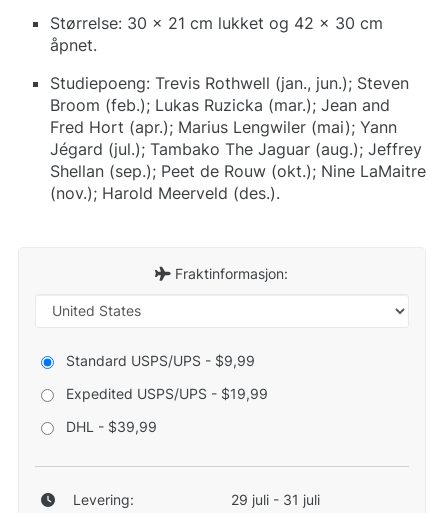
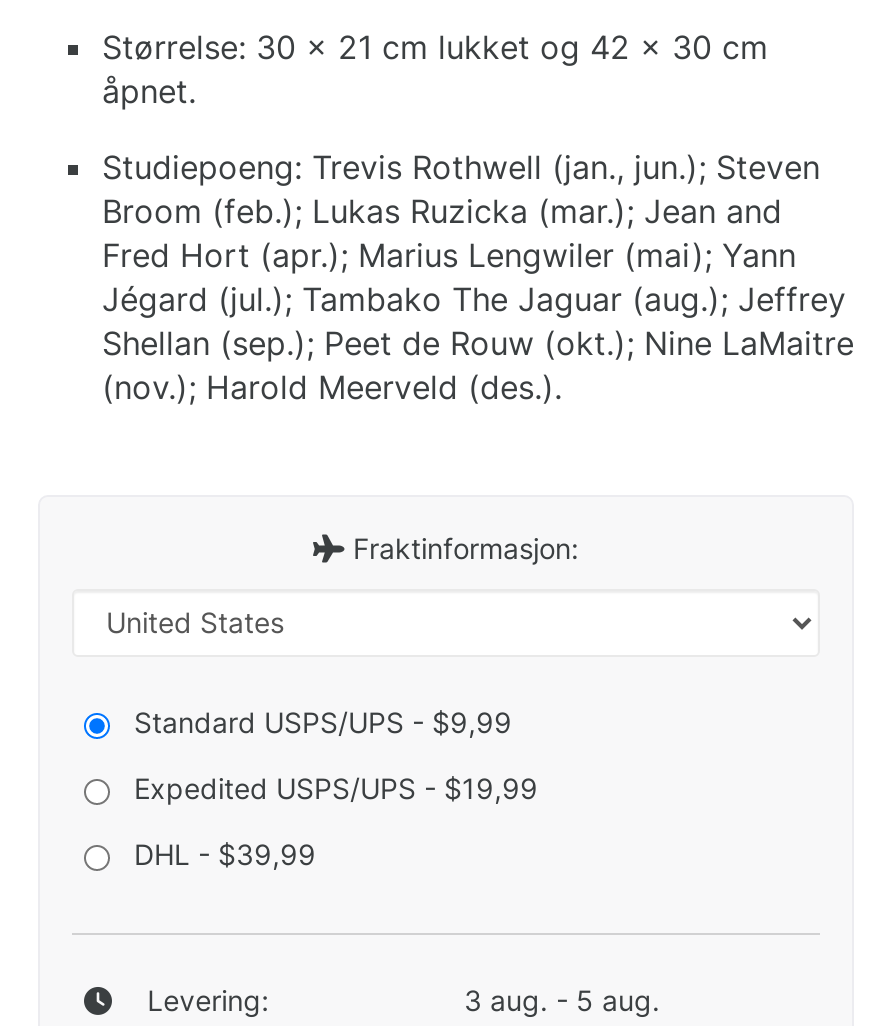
- 29 juli - 31 juli
+ 3 aug. - 5 aug.
